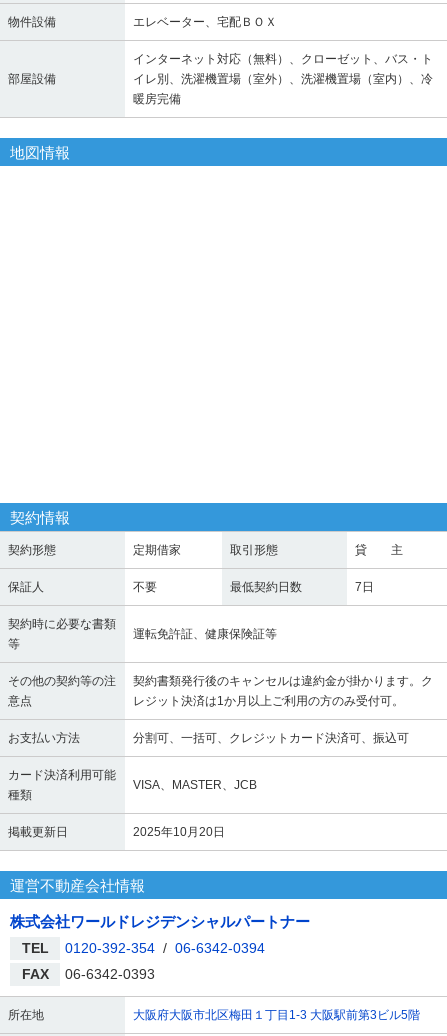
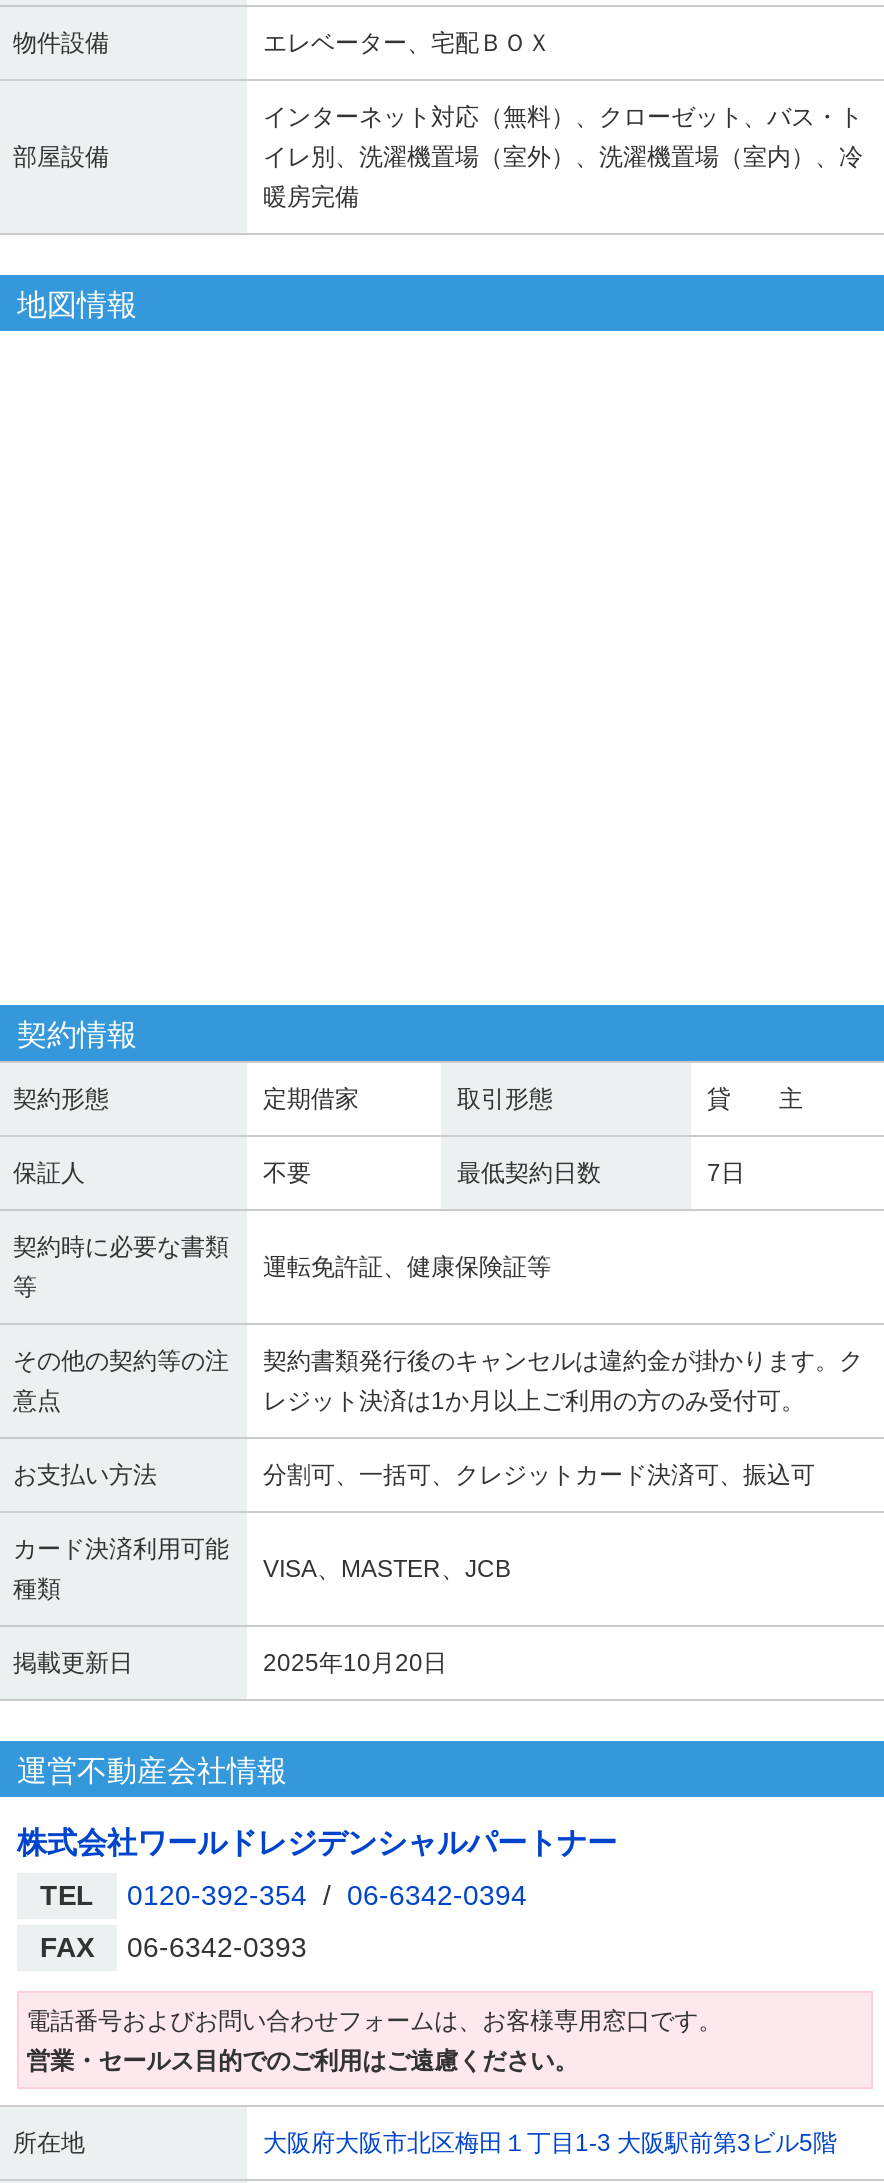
+ 電話番号およびお問い合わせフォームは、お客様専用窓口です。
+ 営業・セールス目的でのご利用はご遠慮ください。
